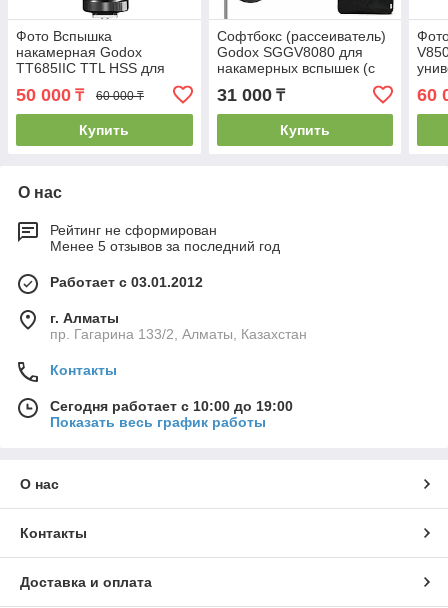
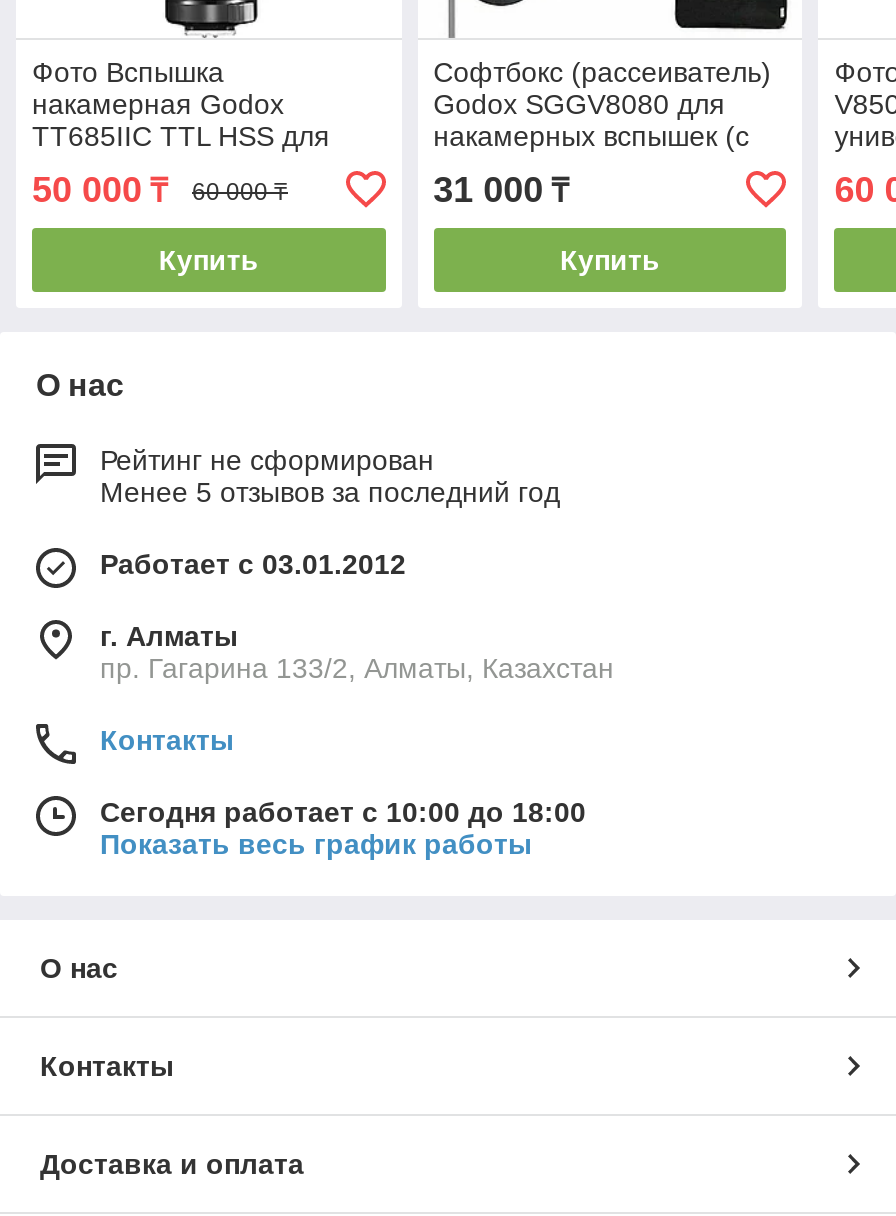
- Сегодня работает с 10:00 до 19:00
+ Сегодня работает с 10:00 до 18:00
